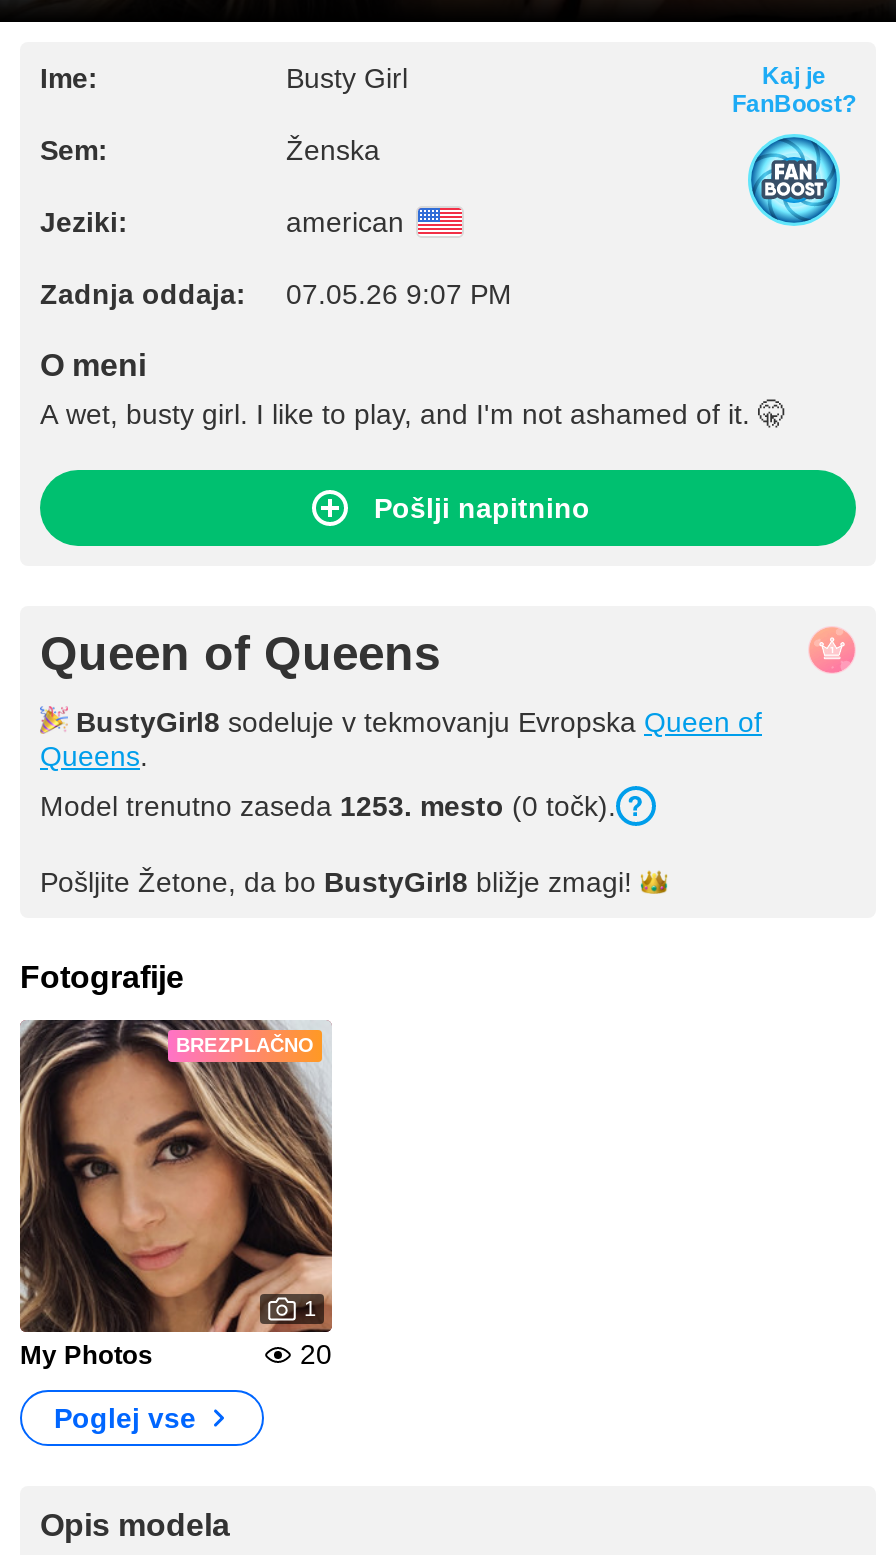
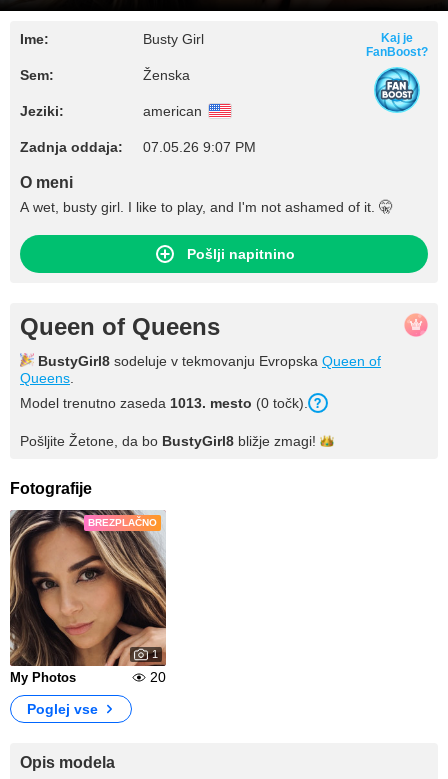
- Model trenutno zaseda 1253. mesto (0 točk).
+ Model trenutno zaseda 1013. mesto (0 točk).
